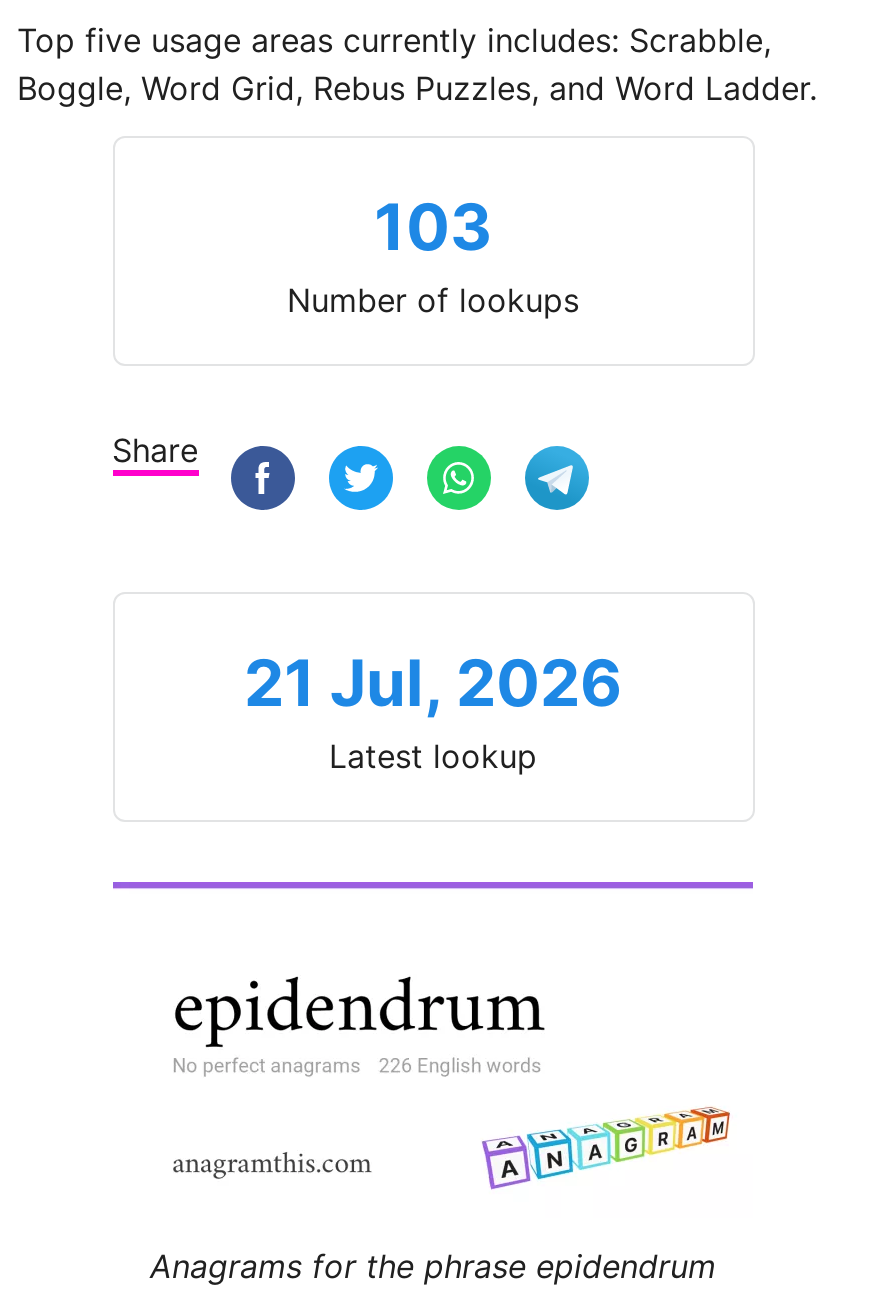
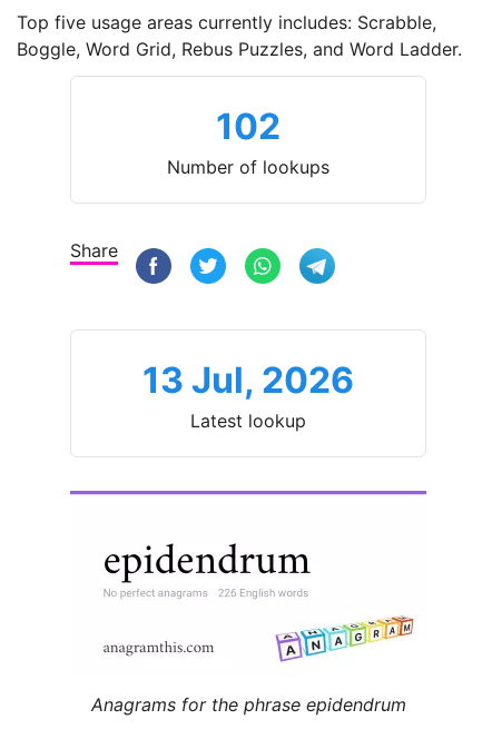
- 103
+ 102

- 21 Jul, 2026
+ 13 Jul, 2026
